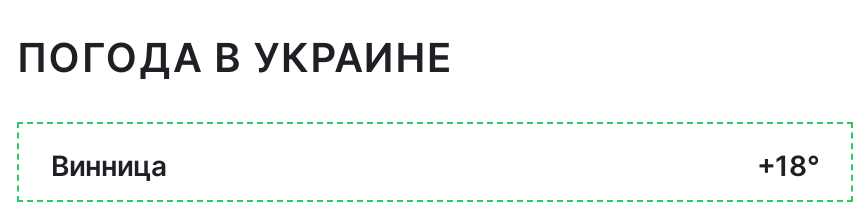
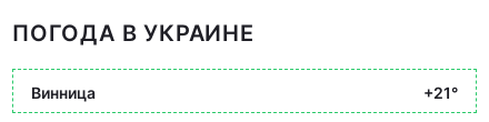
- +18°
+ +21°
